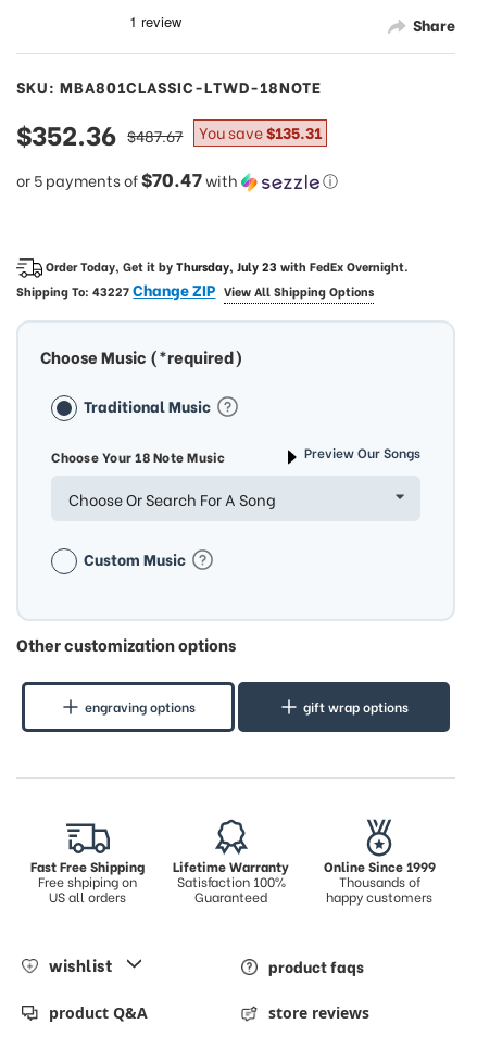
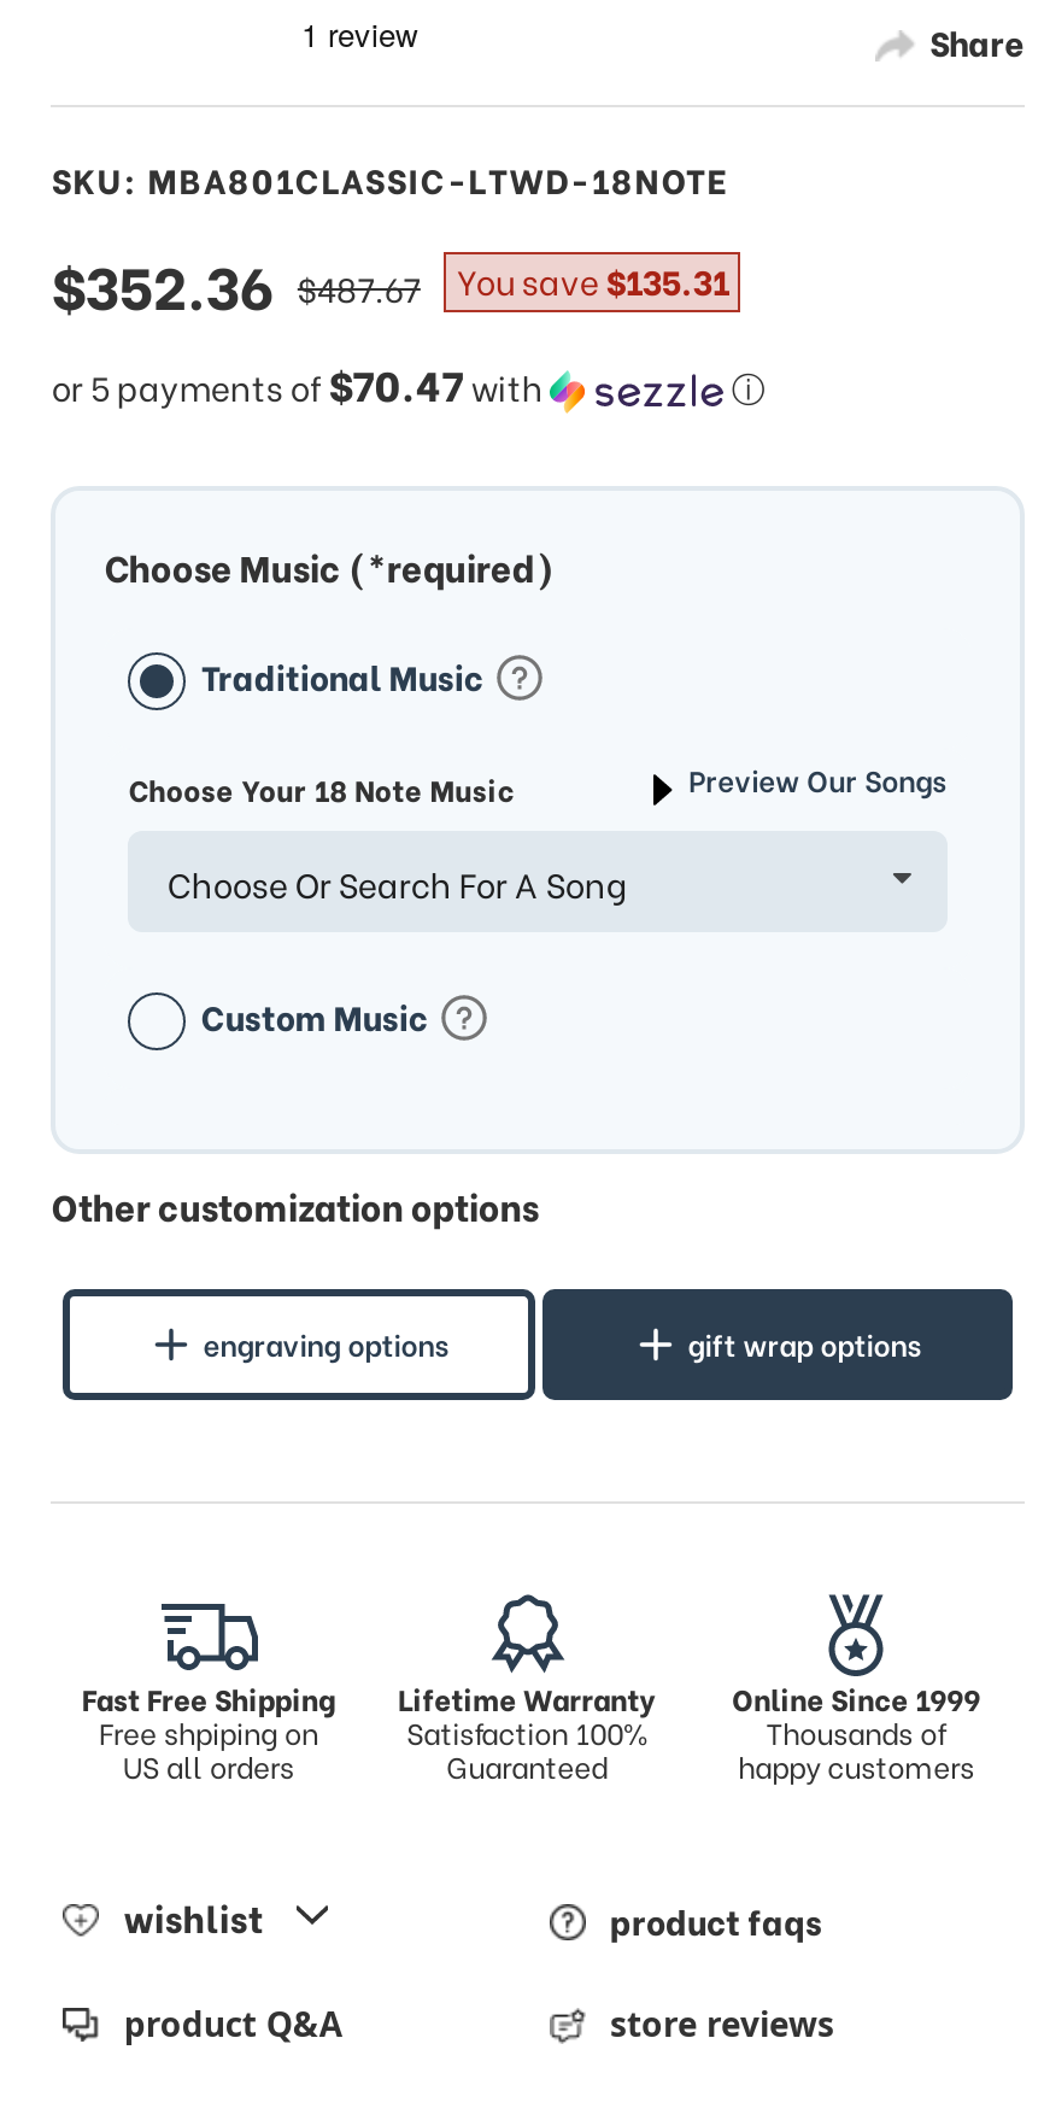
- Order Today, Get it by Thursday, July 23 with FedEx Overnight.
- Shipping To: 43227 Change ZIP View All Shipping Options
